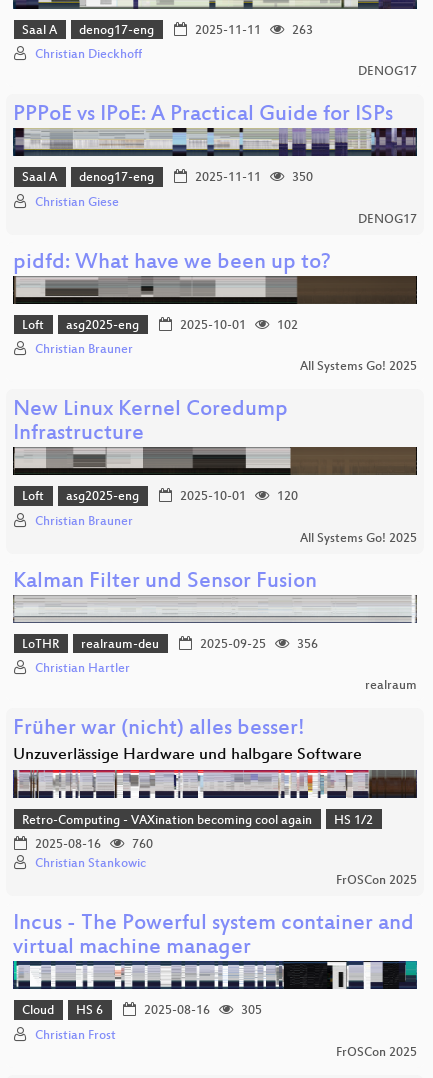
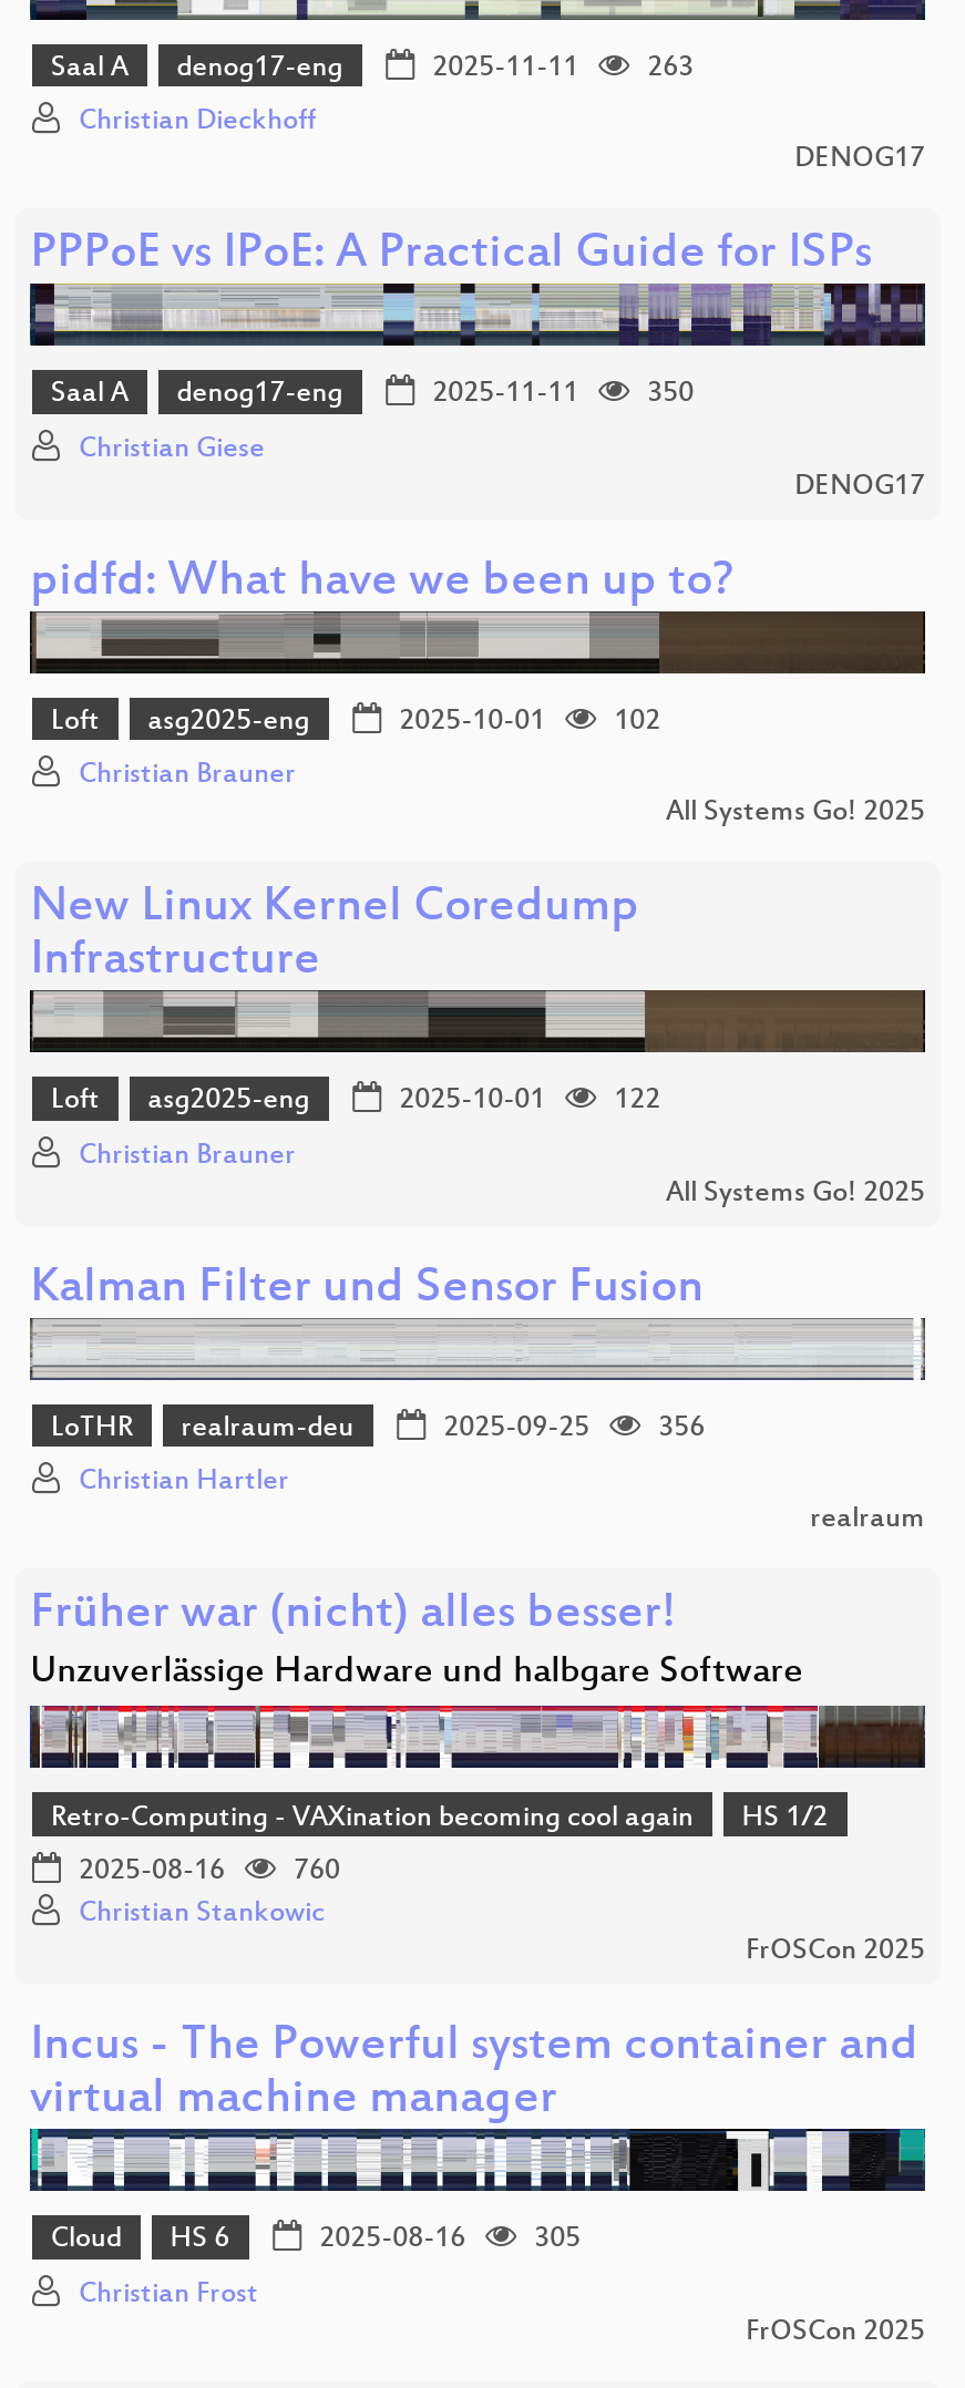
- 120
+ 122
